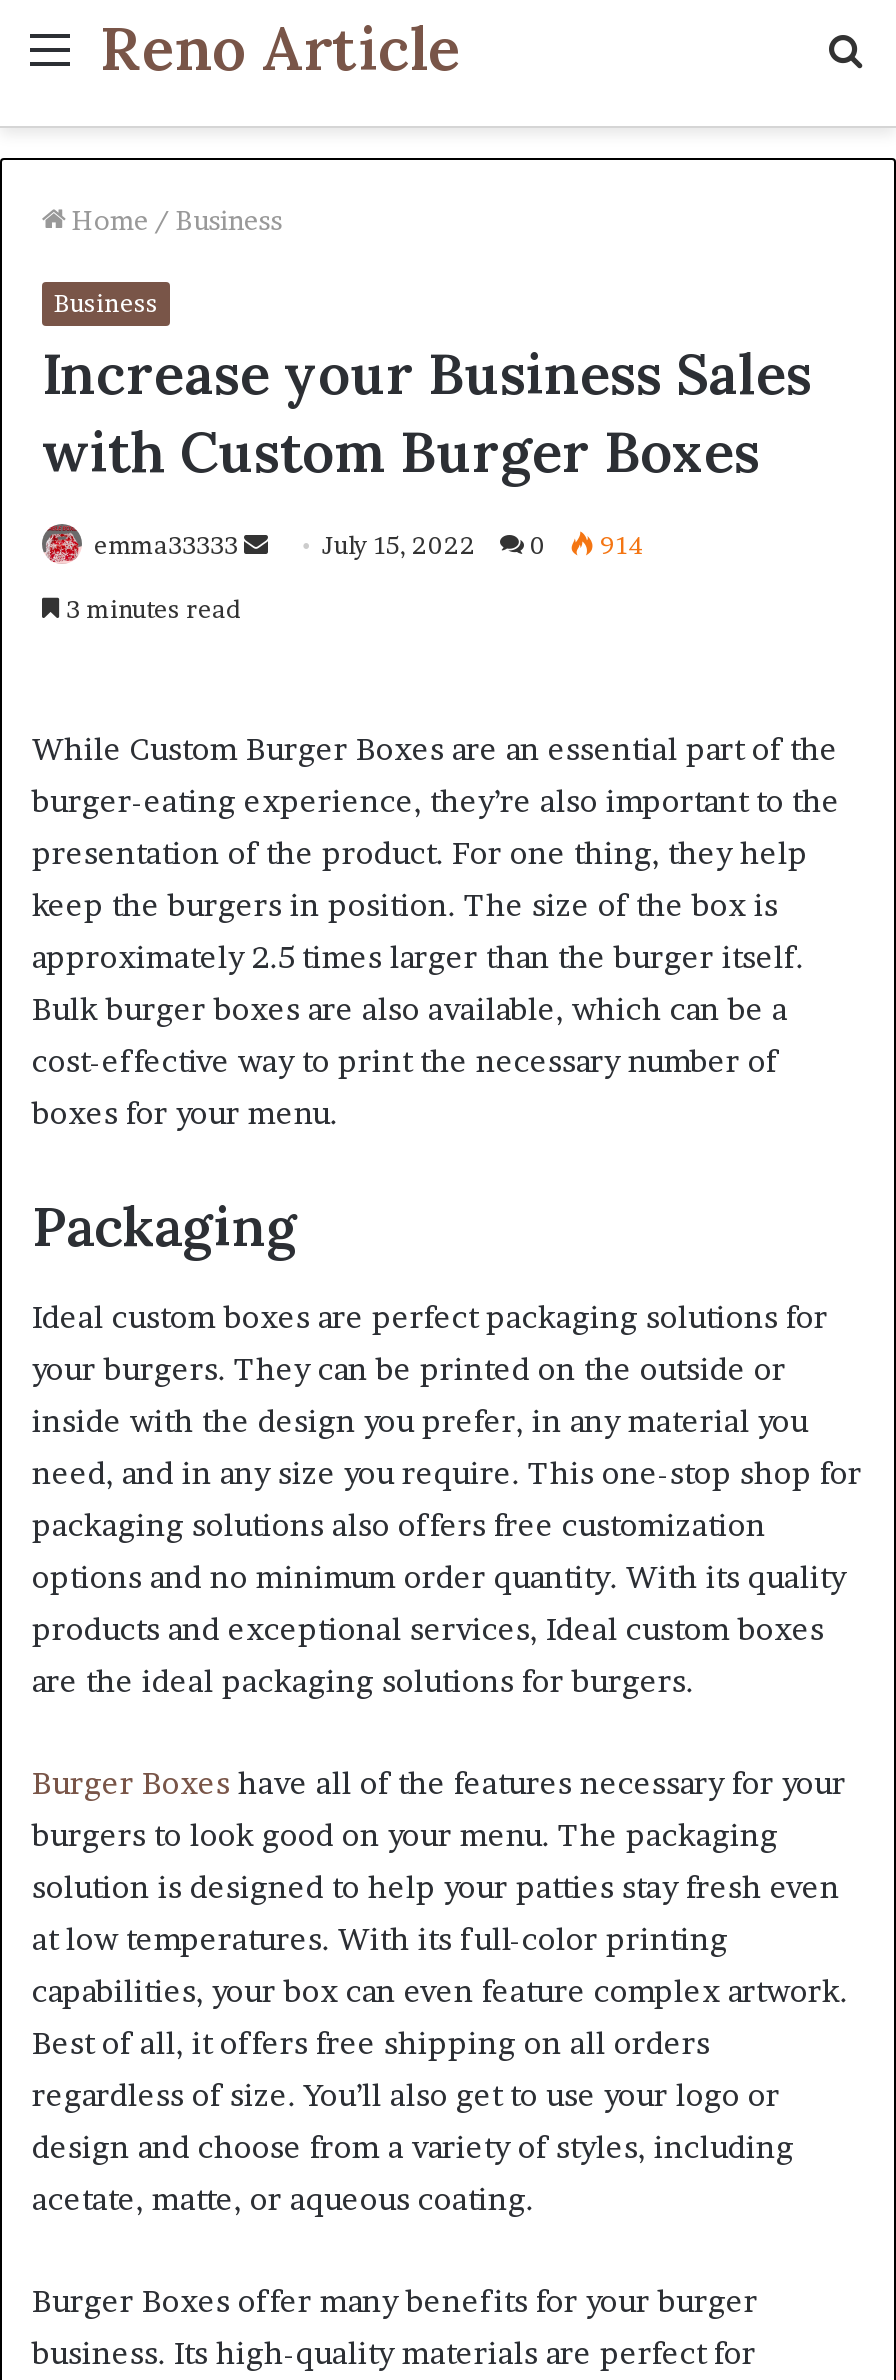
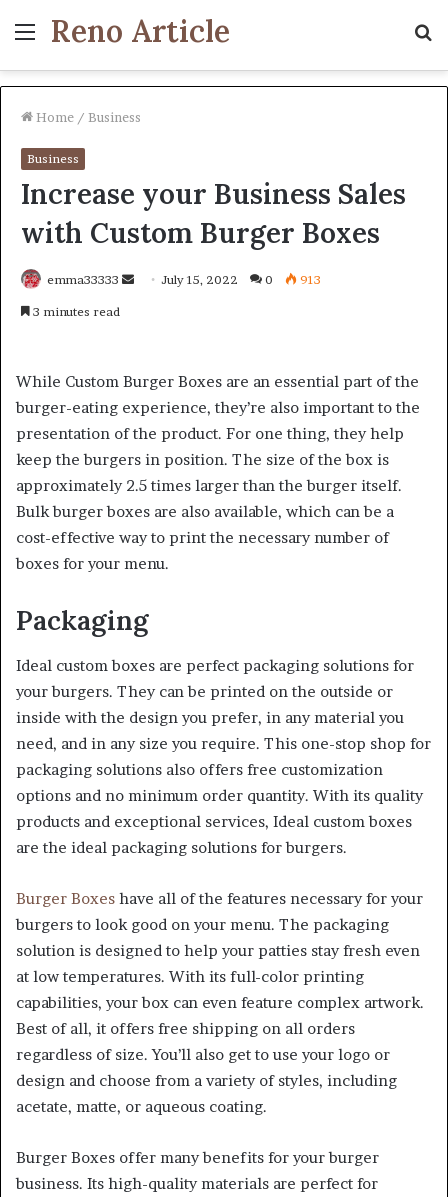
- 914
+ 913
